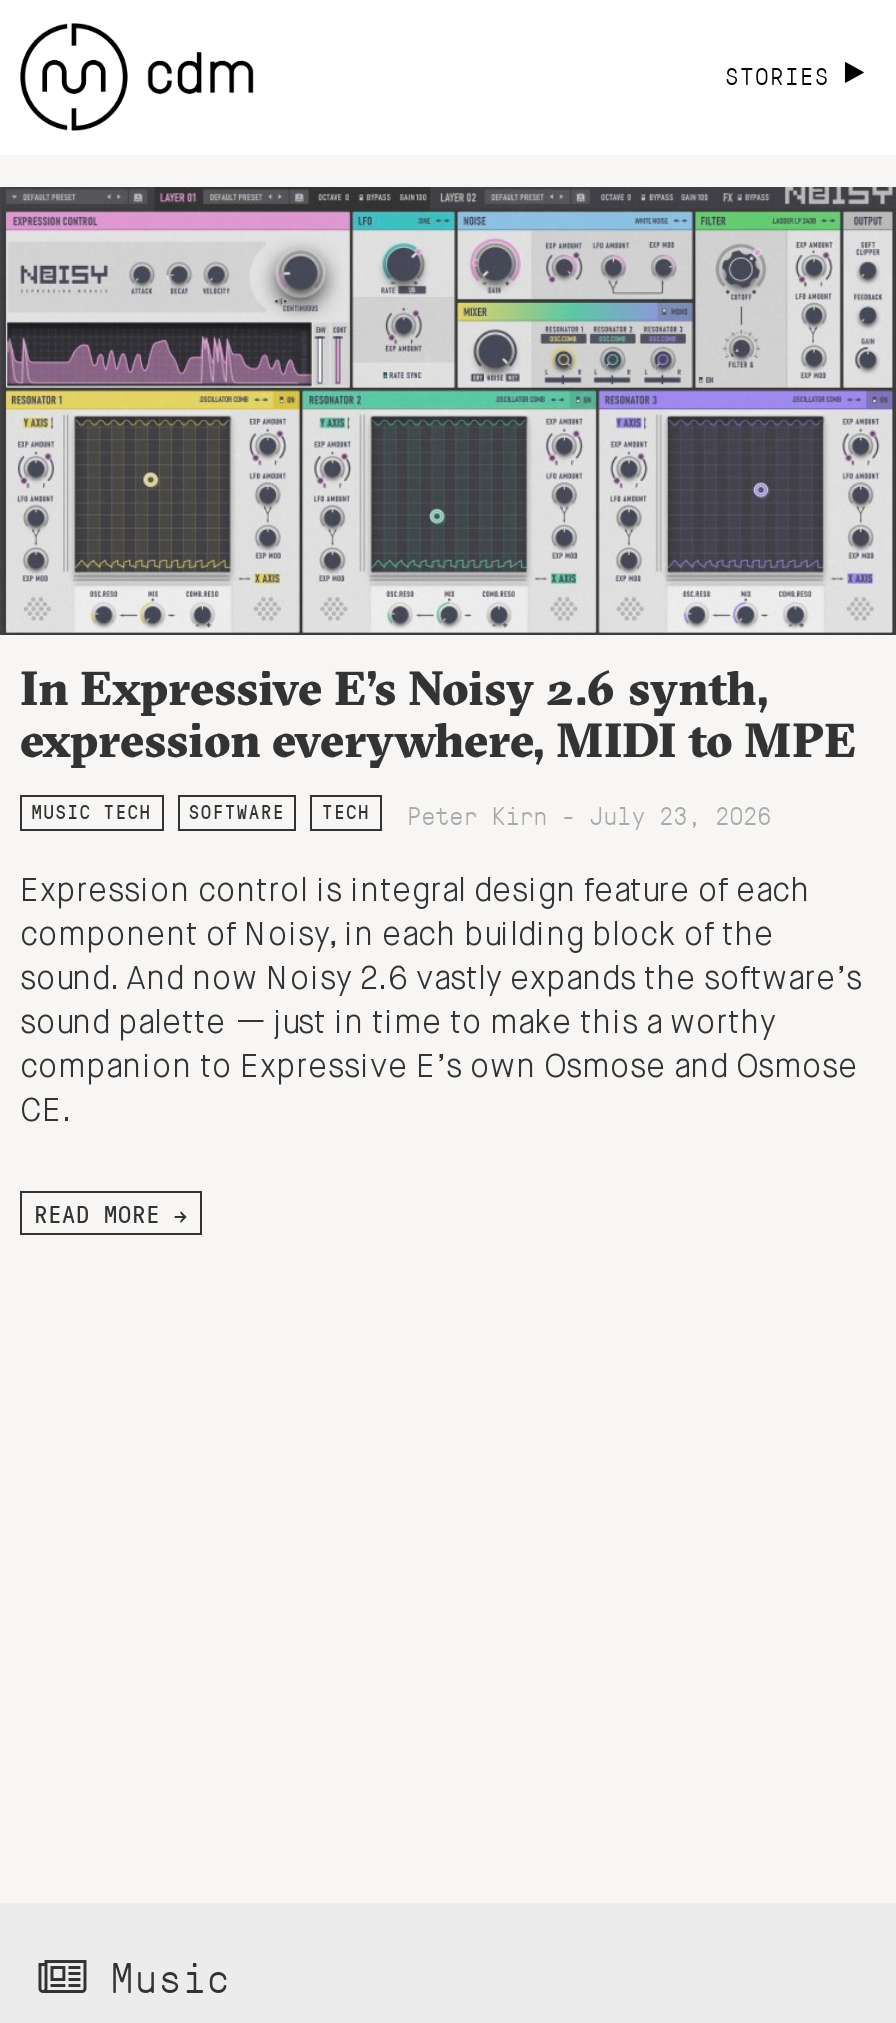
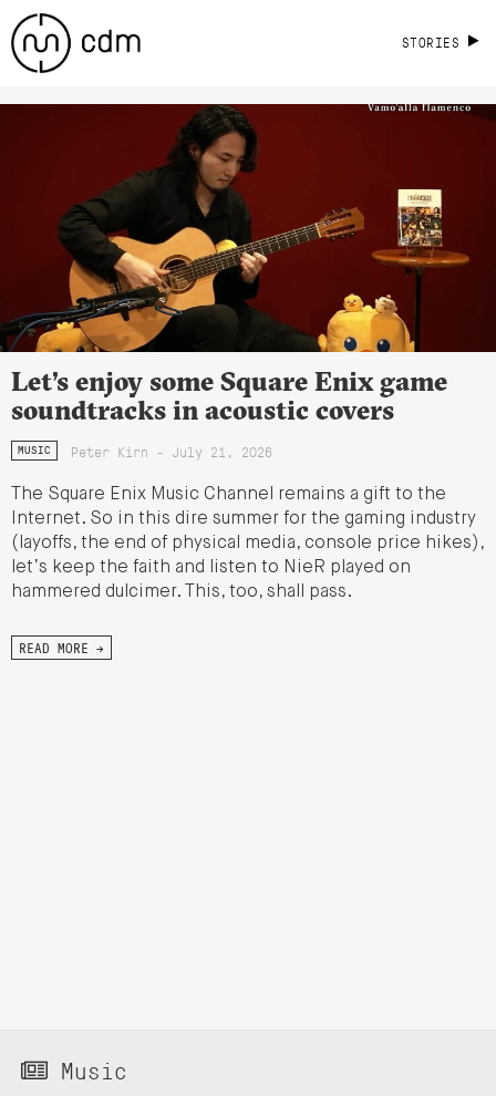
- [image]
- In Expressive E’s Noisy 2.6 synth,
- expression everywhere, MIDI to MPE
+ [image]
+ Let’s enjoy some Square Enix game
+ soundtracks in acoustic covers

- MUSIC TECH
- SOFTWARE
- TECH
- Peter Kirn - July 23, 2026
+ MUSIC
+ Peter Kirn - July 21, 2026

- Expression control is integral design feature of each
- component of Noisy, in each building block of the
- sound. And now Noisy 2.6 vastly expands the software’s
- sound palette — just in time to make this a worthy
- companion to Expressive E’s own Osmose and Osmose
- CE.
+ The Square Enix Music Channel remains a gift to the
+ Internet. So in this dire summer for the gaming industry
+ (layoffs, the end of physical media, console price hikes),
+ let’s keep the faith and listen to NieR played on
+ hammered dulcimer. This, too, shall pass.
